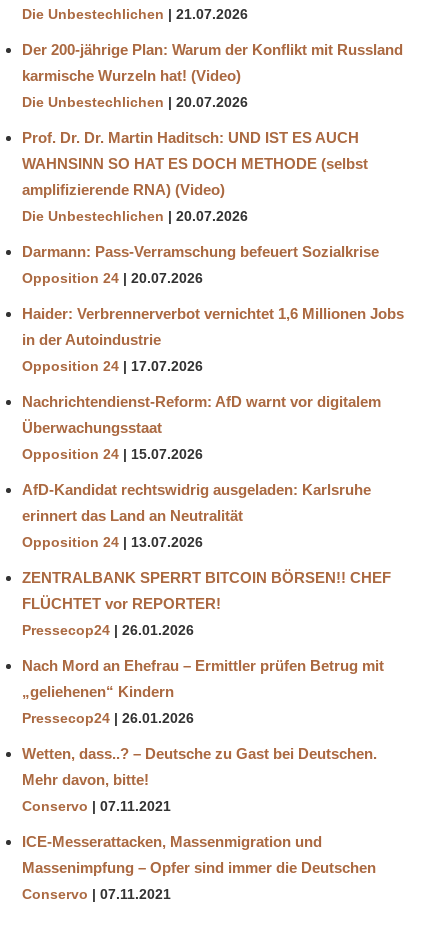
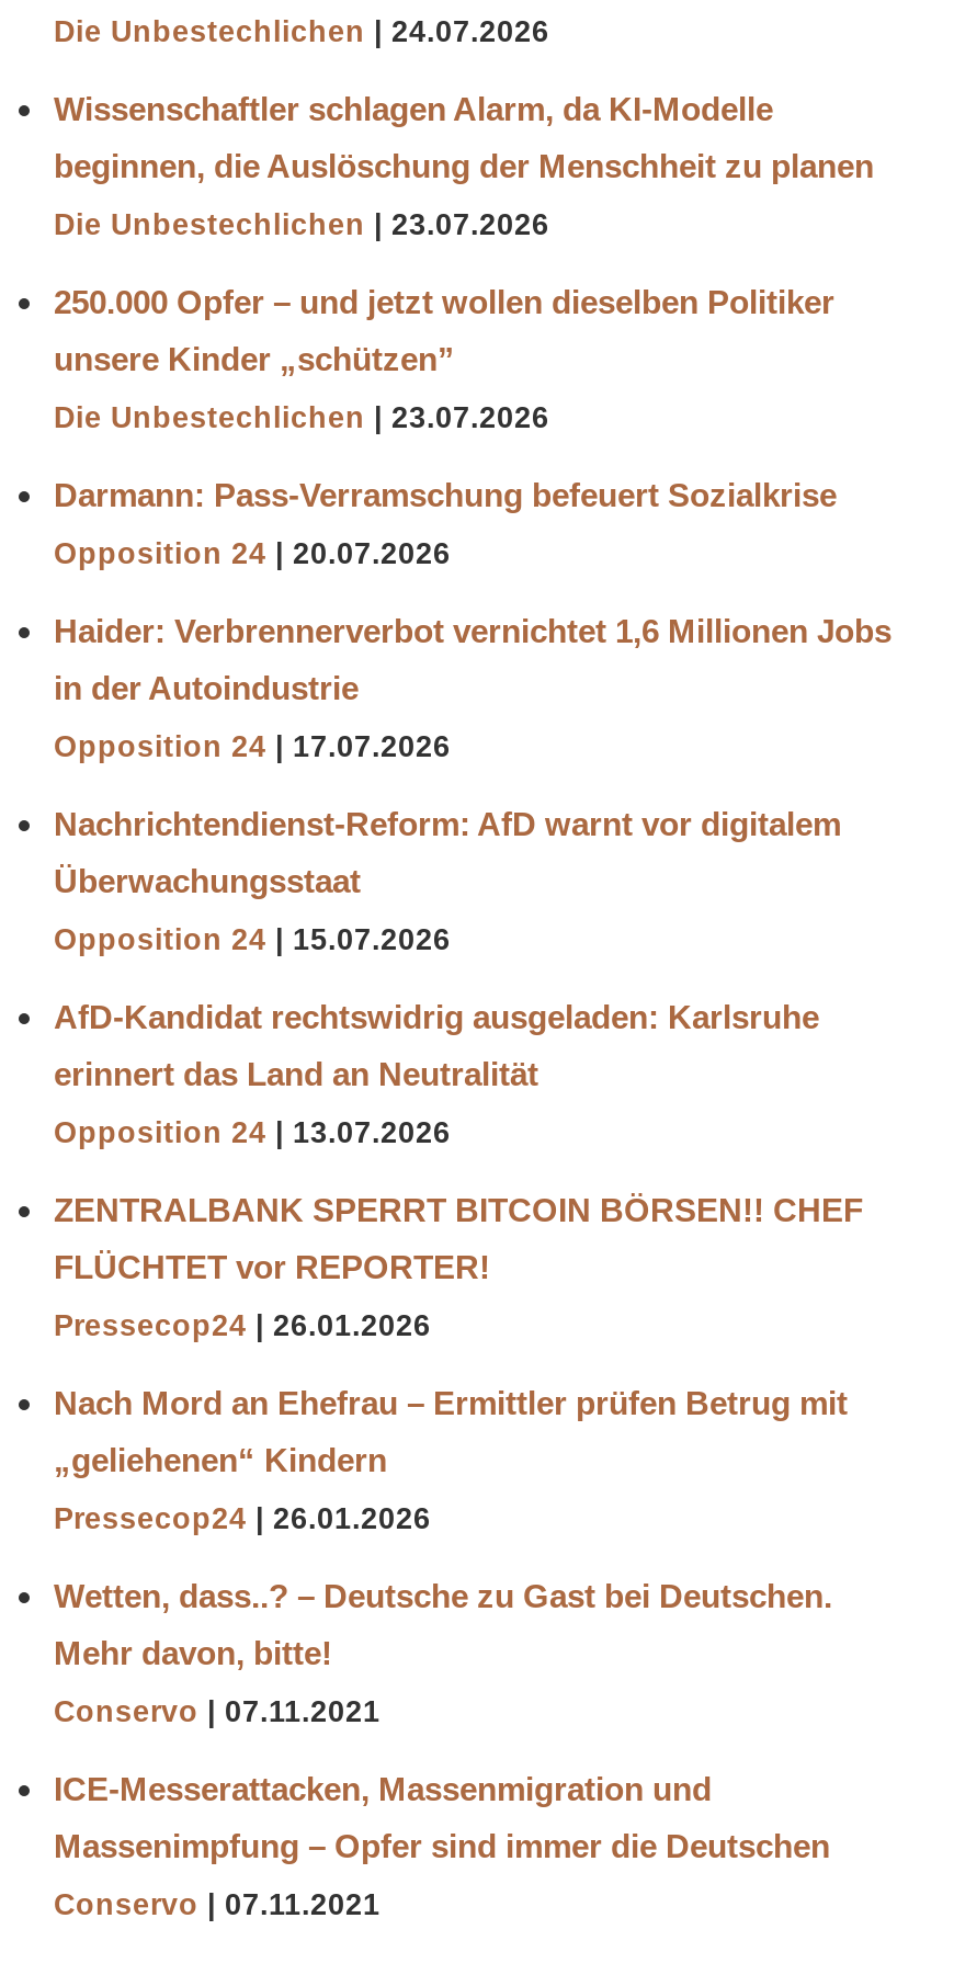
- Die Unbestechlichen 21.07.2026
+ Die Unbestechlichen 24.07.2026

- Der 200-jährige Plan: Warum der Konflikt mit Russland
+ Wissenschaftler schlagen Alarm, da KI-Modelle

- karmische Wurzeln hat! (Video)
+ beginnen, die Auslöschung der Menschheit zu planen

- 20.07.2026
- Prof. Dr. Dr. Martin Haditsch: UND IST ES AUCH
- WAHNSINN SO HAT ES DOCH METHODE (selbst
- amplifizierende RNA) (Video)
+ 23.07.2026
+ 250.000 Opfer – und jetzt wollen dieselben Politiker
+ unsere Kinder „schützen”

- Die Unbestechlichen 20.07.2026
+ Die Unbestechlichen 23.07.2026
